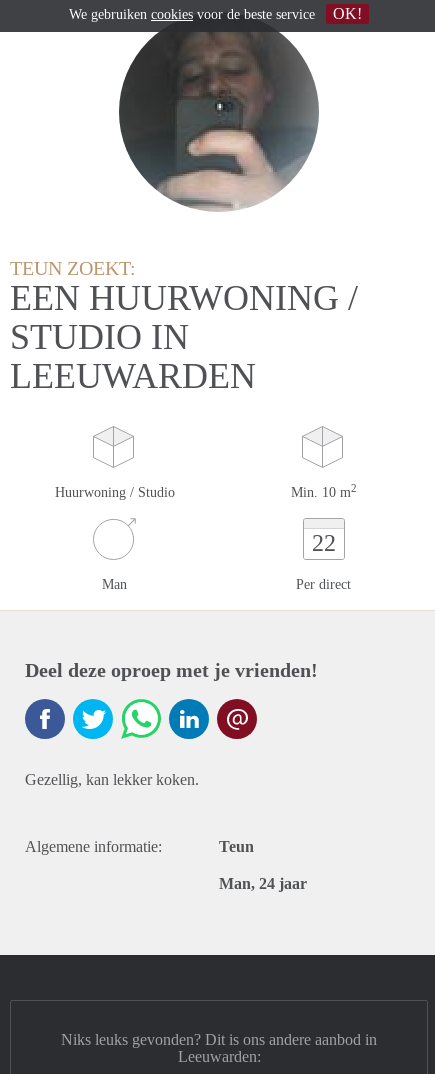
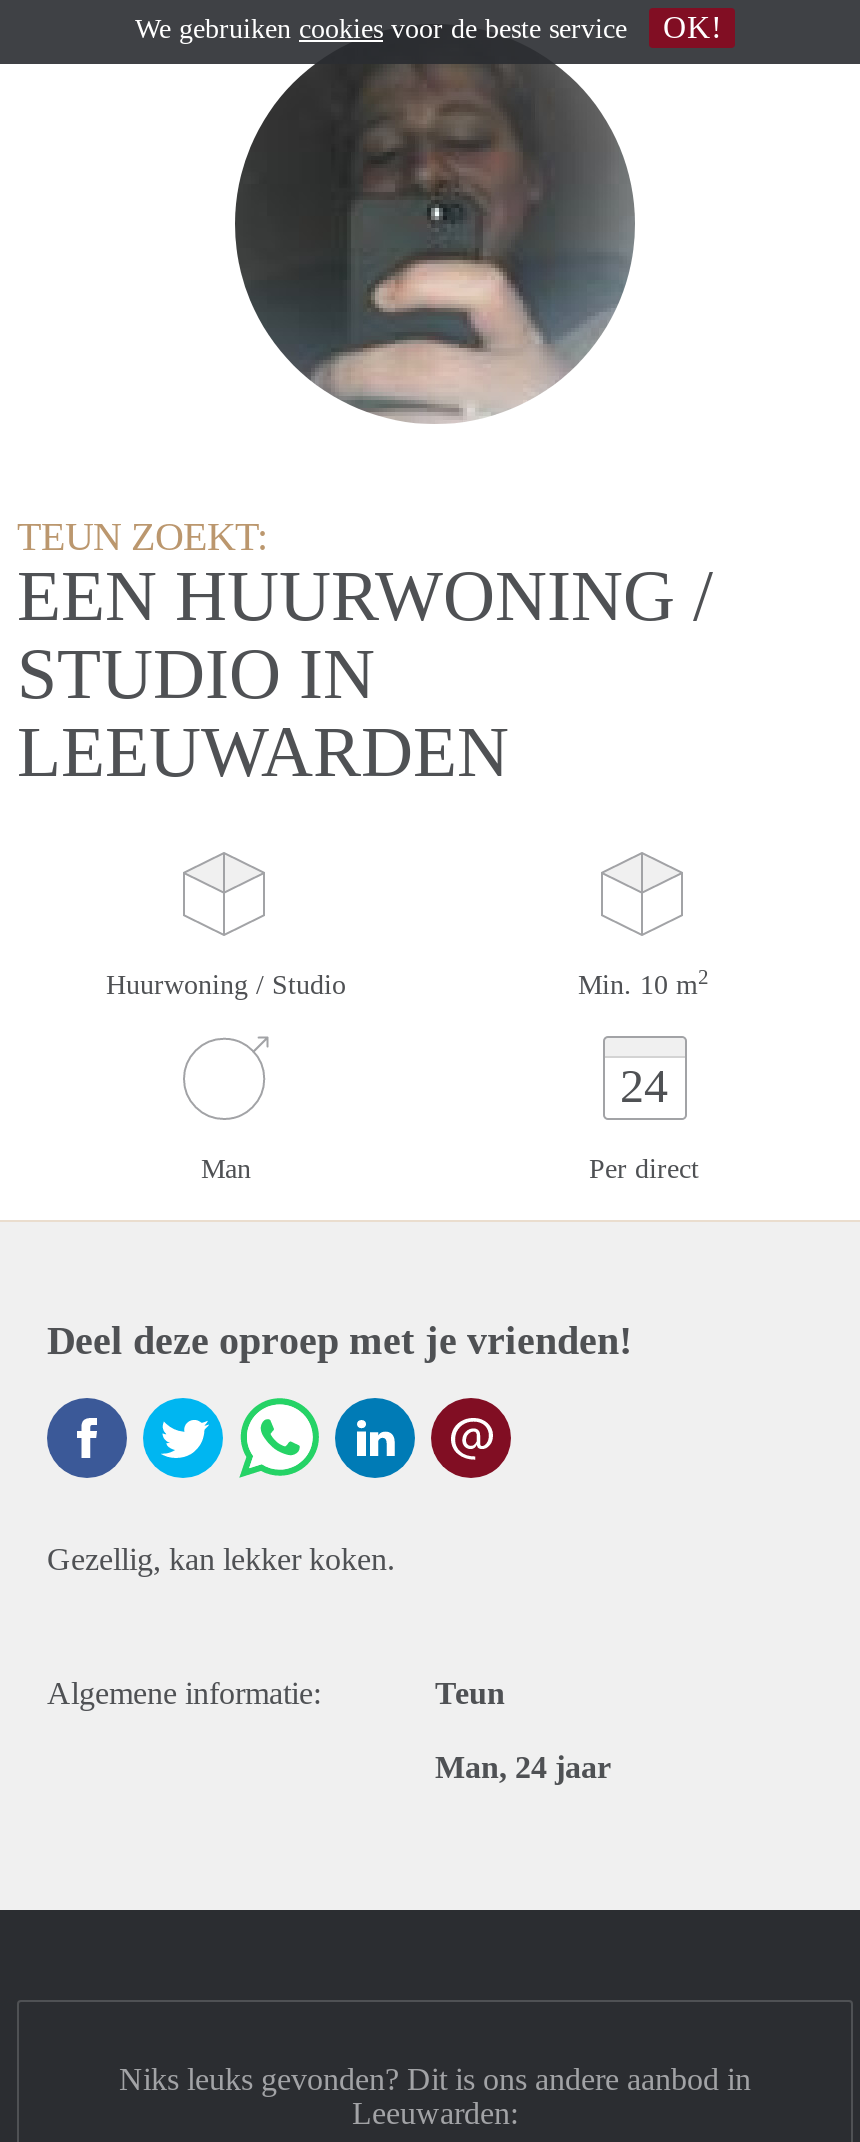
- 22
+ 24
